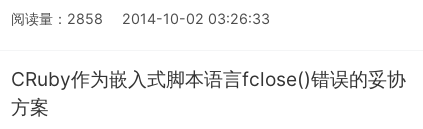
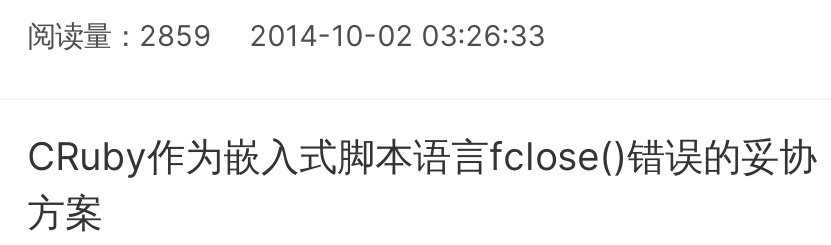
- 阅读量：2858 2014-10-02 03:26:33
+ 阅读量：2859 2014-10-02 03:26:33
